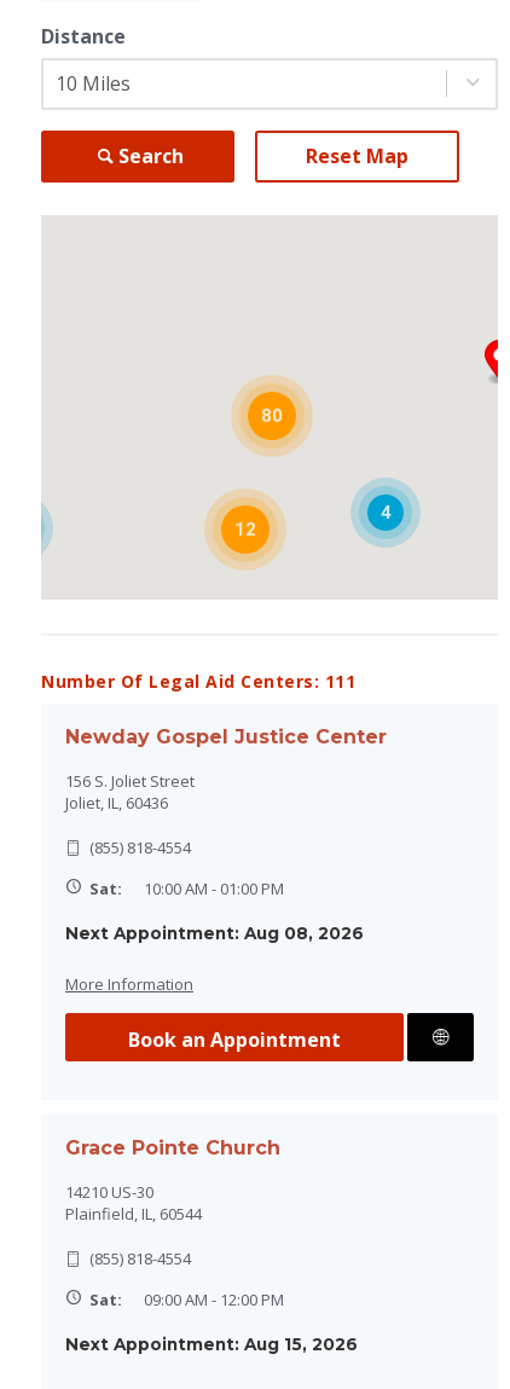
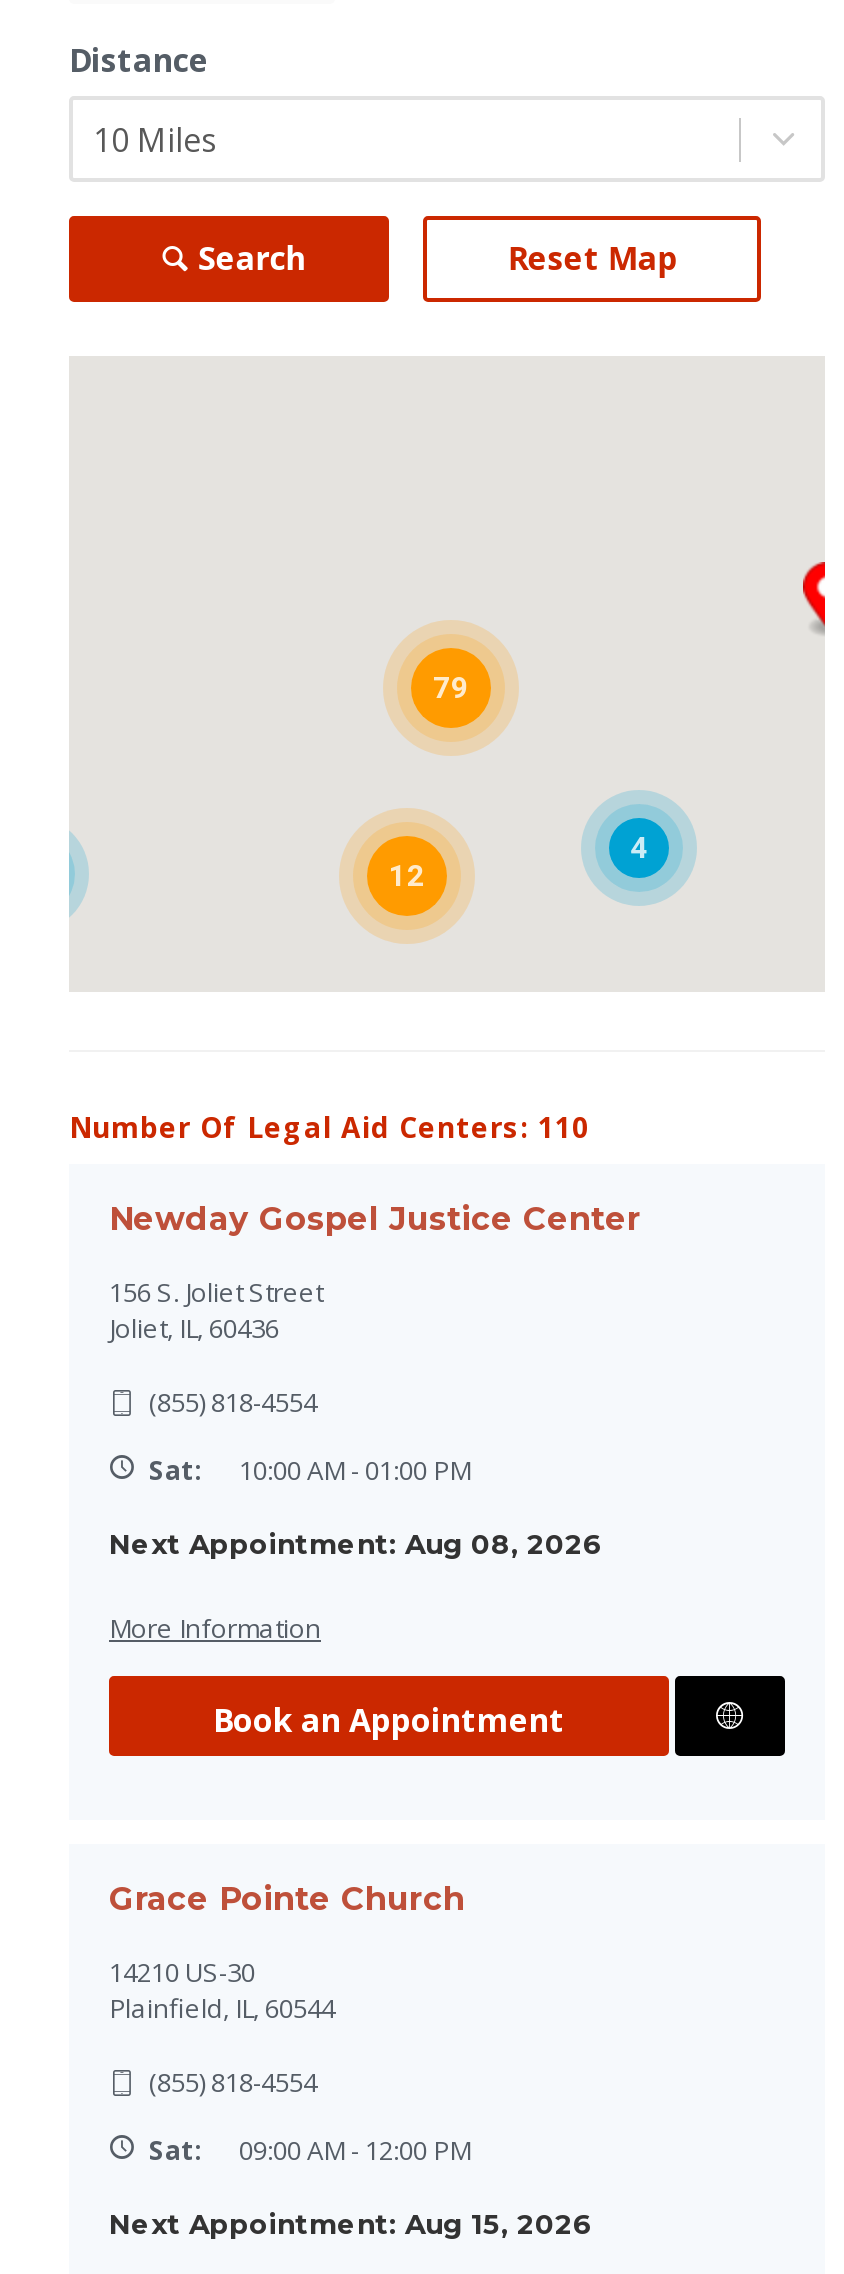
- 80
+ 79

- Number Of Legal Aid Centers: 111
+ Number Of Legal Aid Centers: 110
